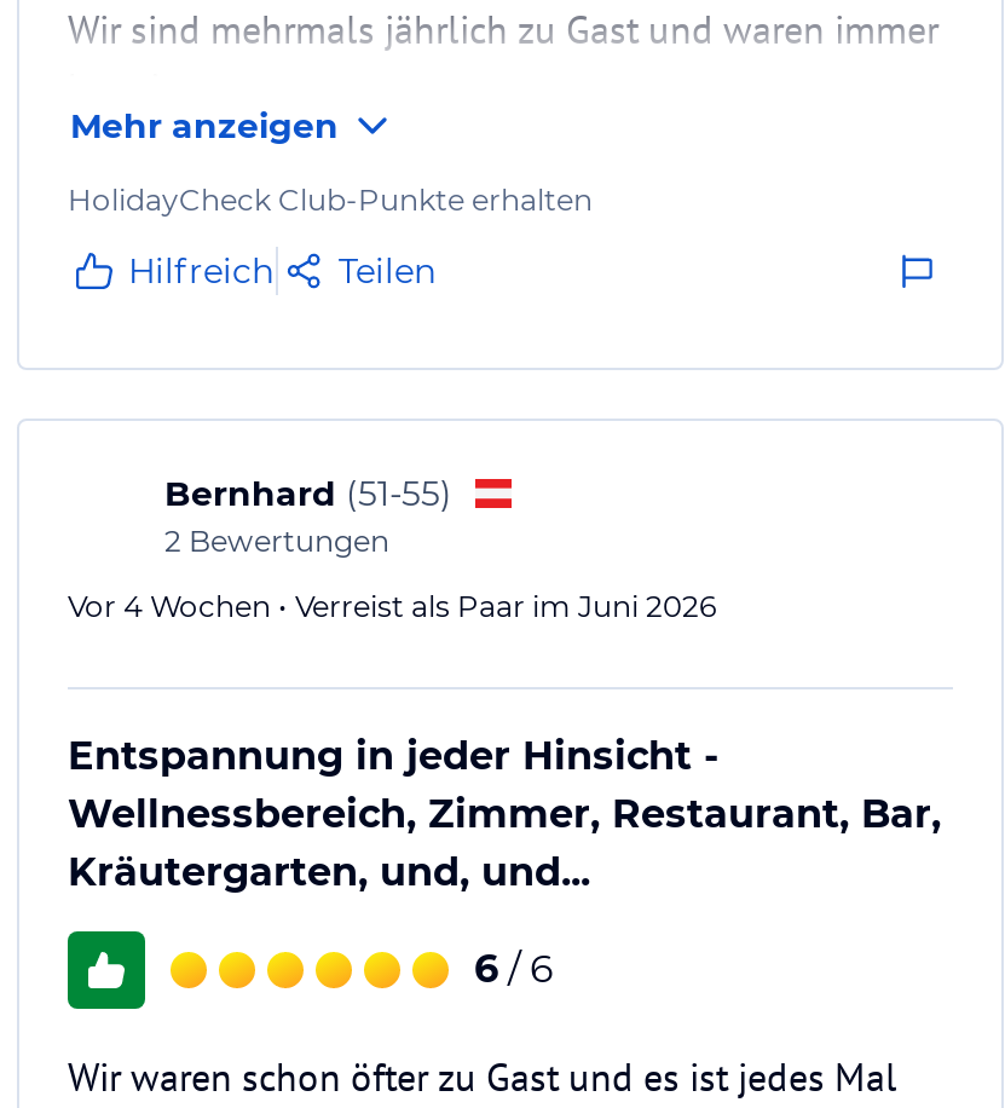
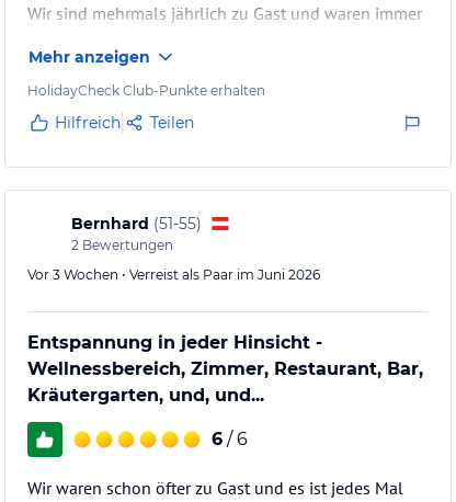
- Vor 4 Wochen • Verreist als Paar im Juni 2026
+ Vor 3 Wochen • Verreist als Paar im Juni 2026
